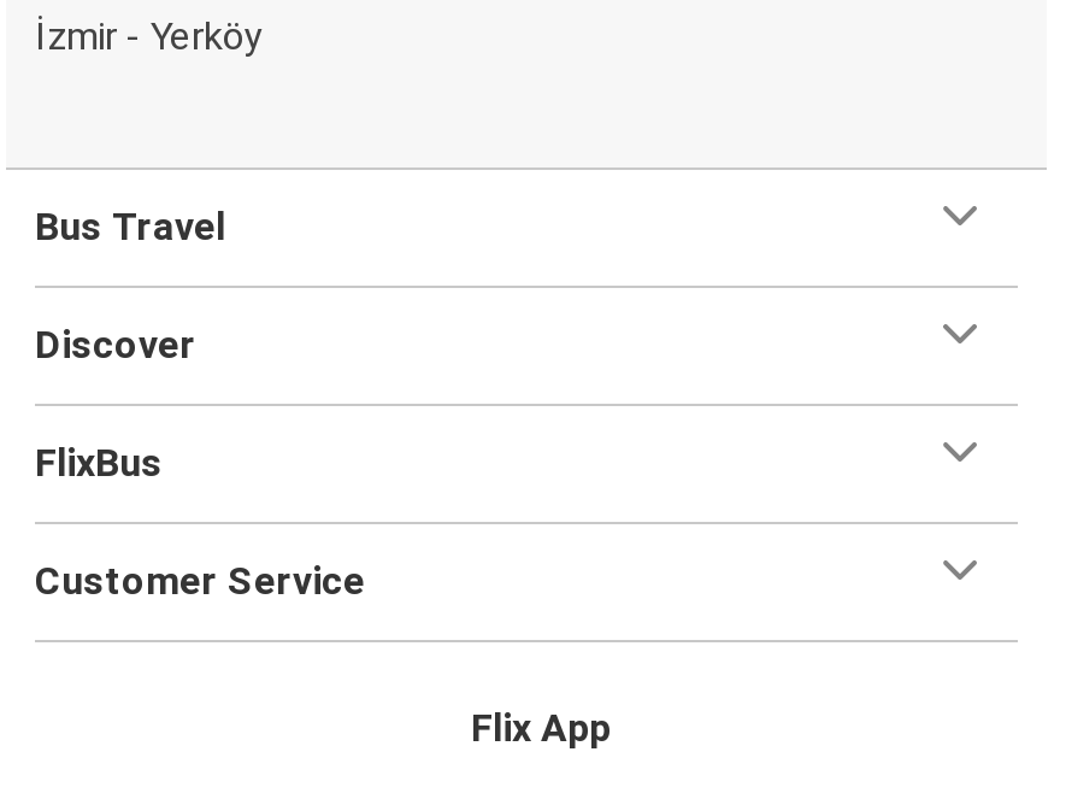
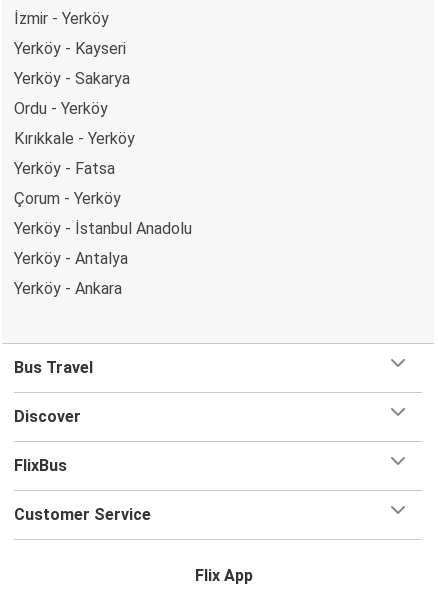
+ Yerköy - Kayseri
+ Yerköy - Sakarya
+ Ordu - Yerköy
+ Kırıkkale - Yerköy
+ Yerköy - Fatsa
+ Çorum - Yerköy
+ Yerköy - İstanbul Anadolu
+ Yerköy - Antalya
+ Yerköy - Ankara
